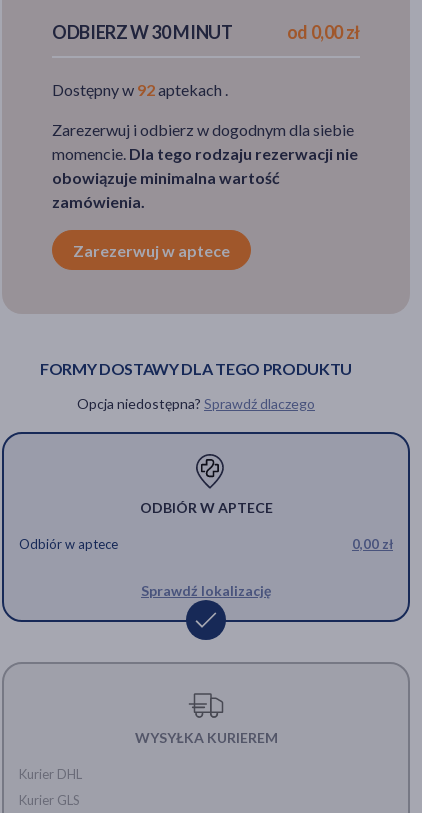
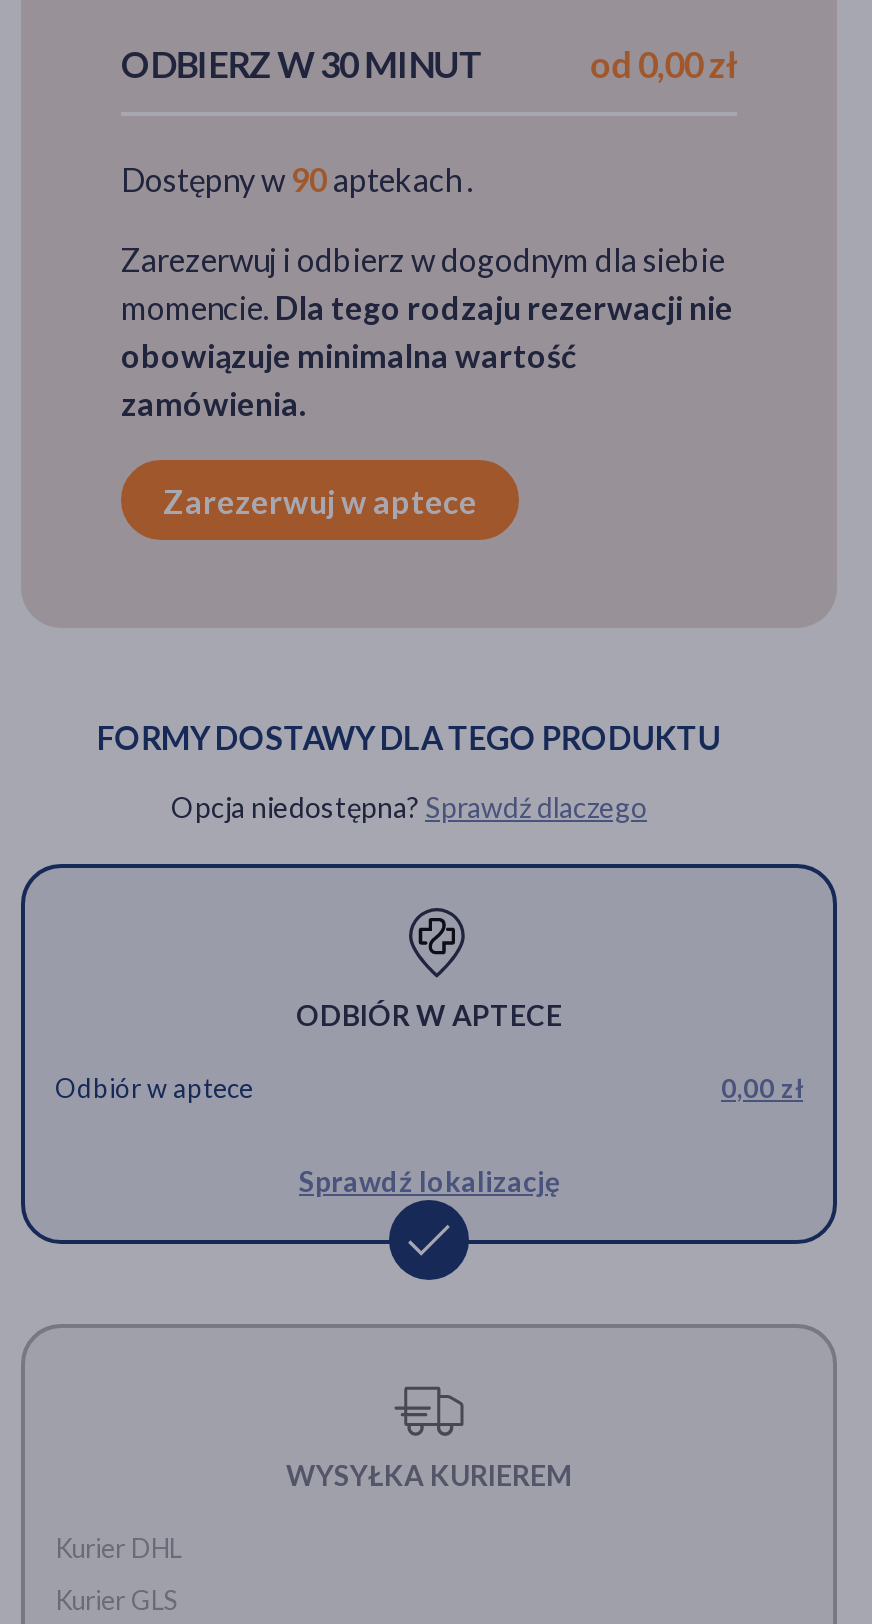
- Dostępny w 92 aptekach .
+ Dostępny w 90 aptekach .
